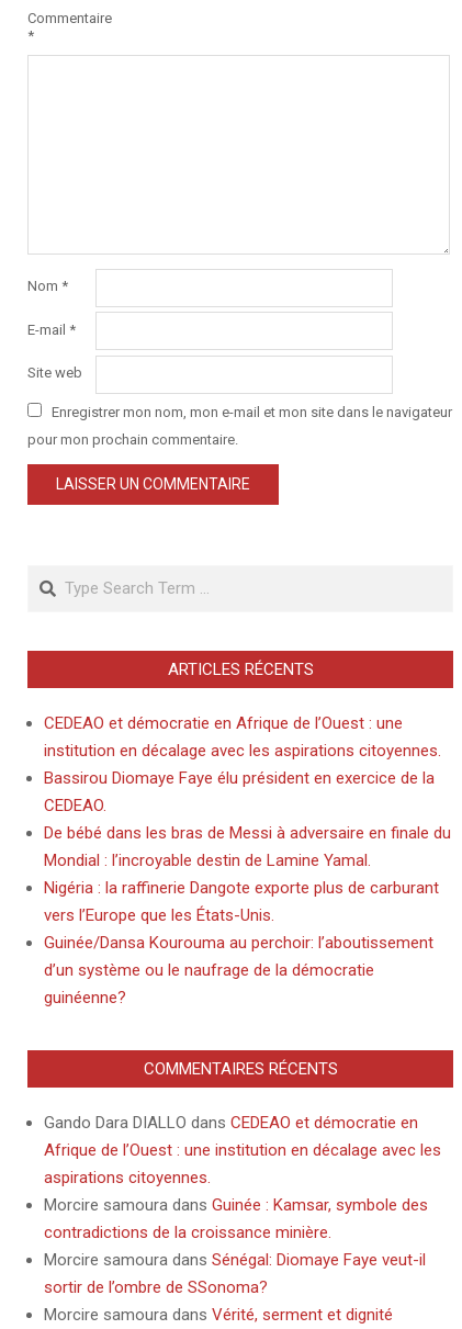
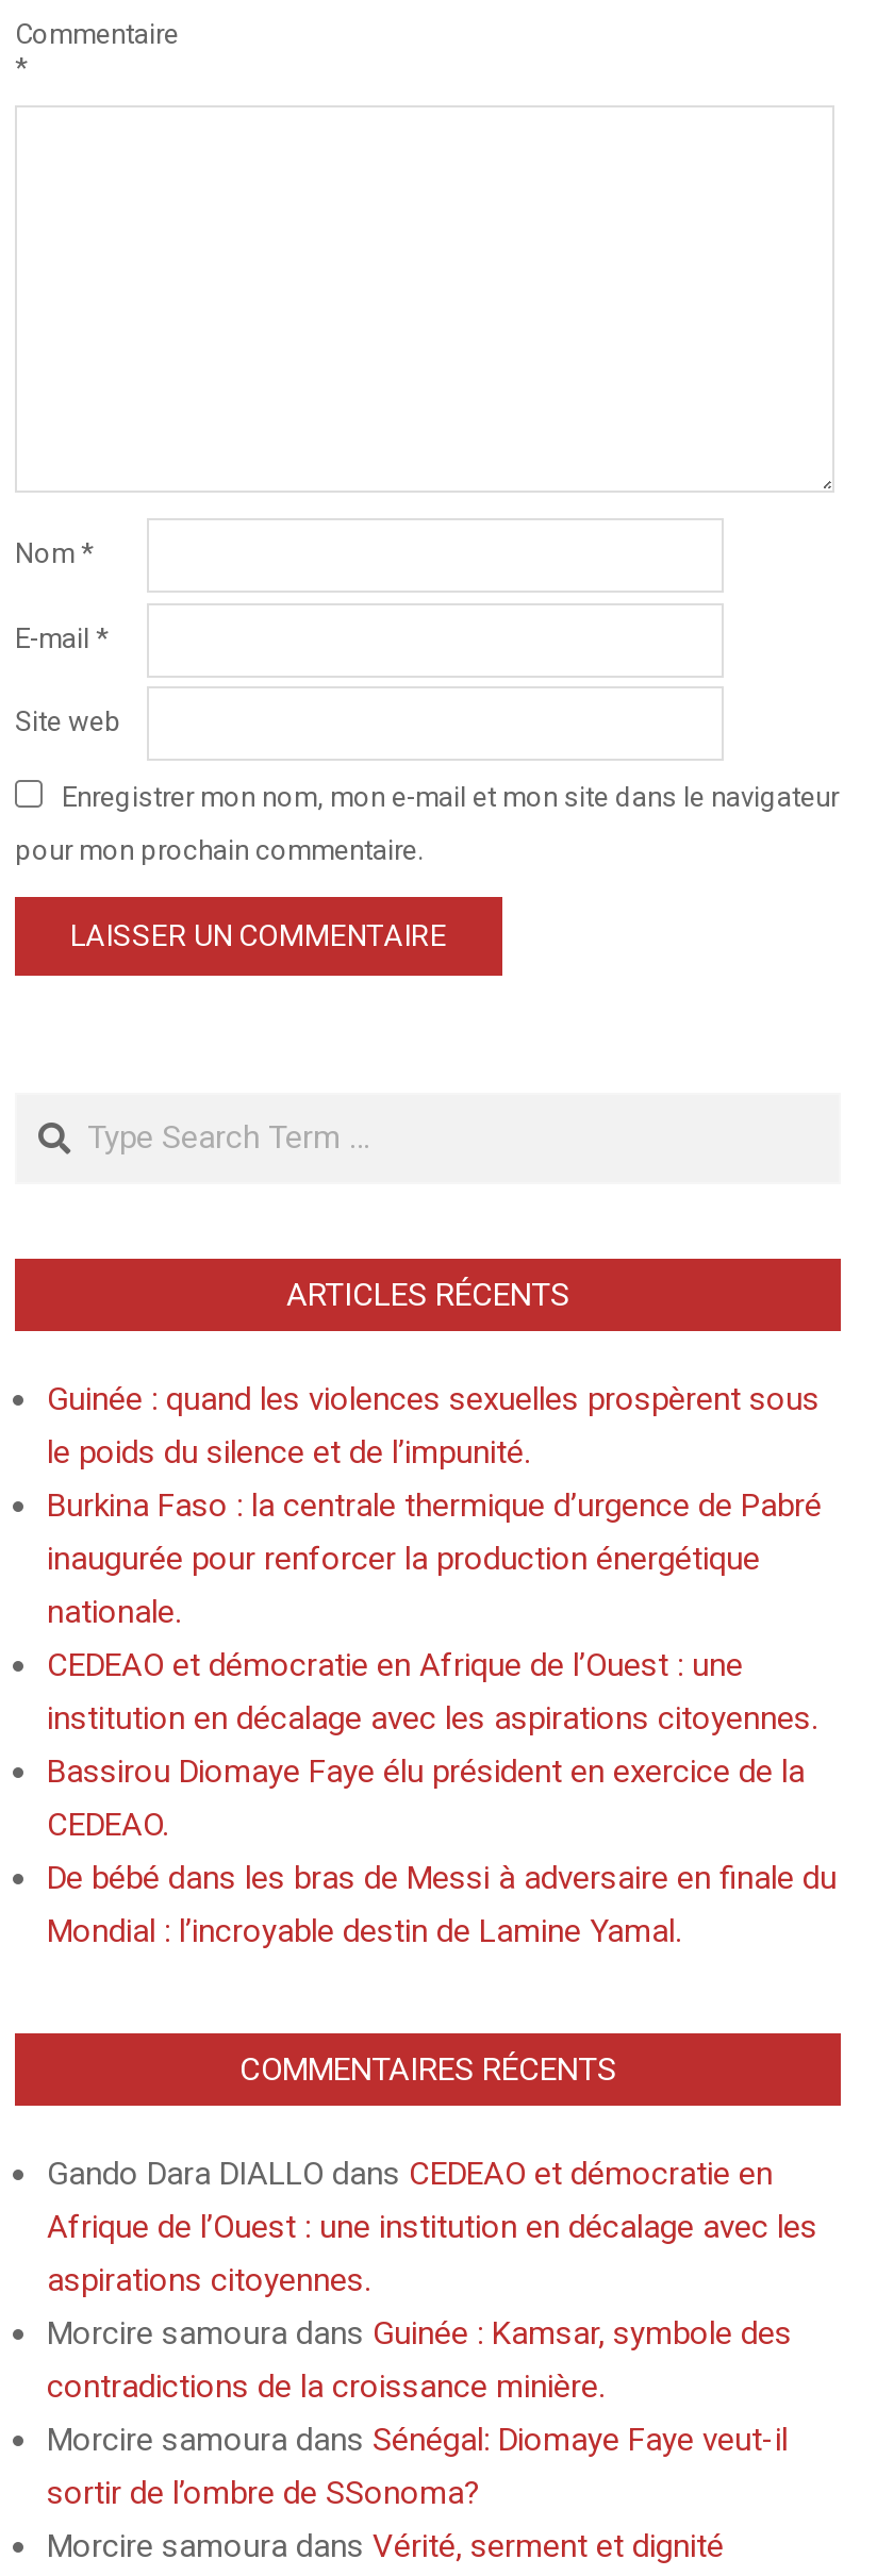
+ Guinée : quand les violences sexuelles prospèrent sous
+ le poids du silence et de l’impunité.
+ Burkina Faso : la centrale thermique d’urgence de Pabré
+ inaugurée pour renforcer la production énergétique
+ nationale.

moved down: CEDEAO et démocratie en Afrique de l’Ouest : une | institution en décalage avec les aspirations citoyennes. | Bassirou Diomaye Faye élu président en exercice de la | CEDEAO. | De bébé dans les bras de Messi à adversaire en finale du | Mondial : l’incroyable destin de Lamine Yamal.

- Nigéria : la raffinerie Dangote exporte plus de carburant
- vers l’Europe que les États-Unis.
- Guinée/Dansa Kourouma au perchoir: l’aboutissement
- d’un système ou le naufrage de la démocratie
- guinéenne?
